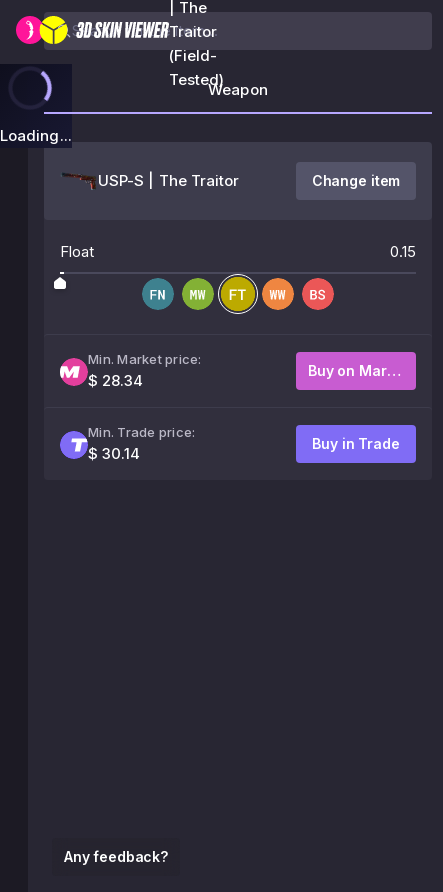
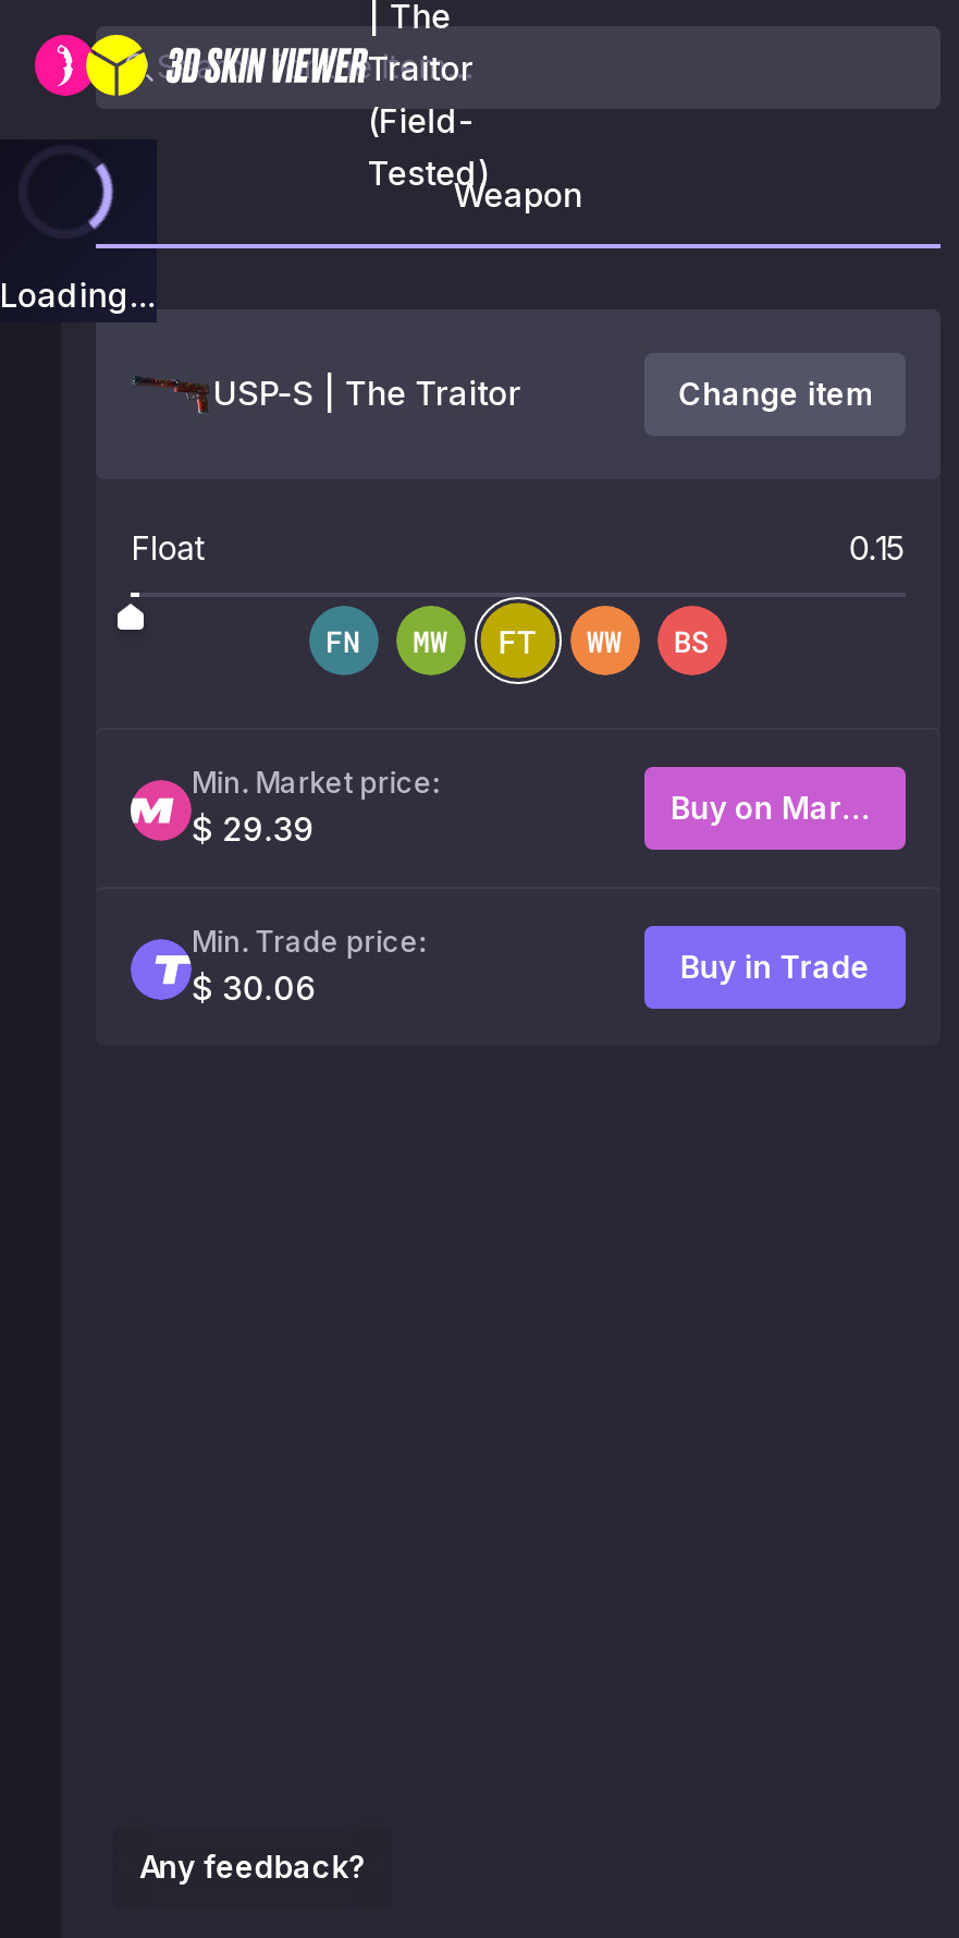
- $ 28.34
+ $ 29.39

- $ 30.14
+ $ 30.06
